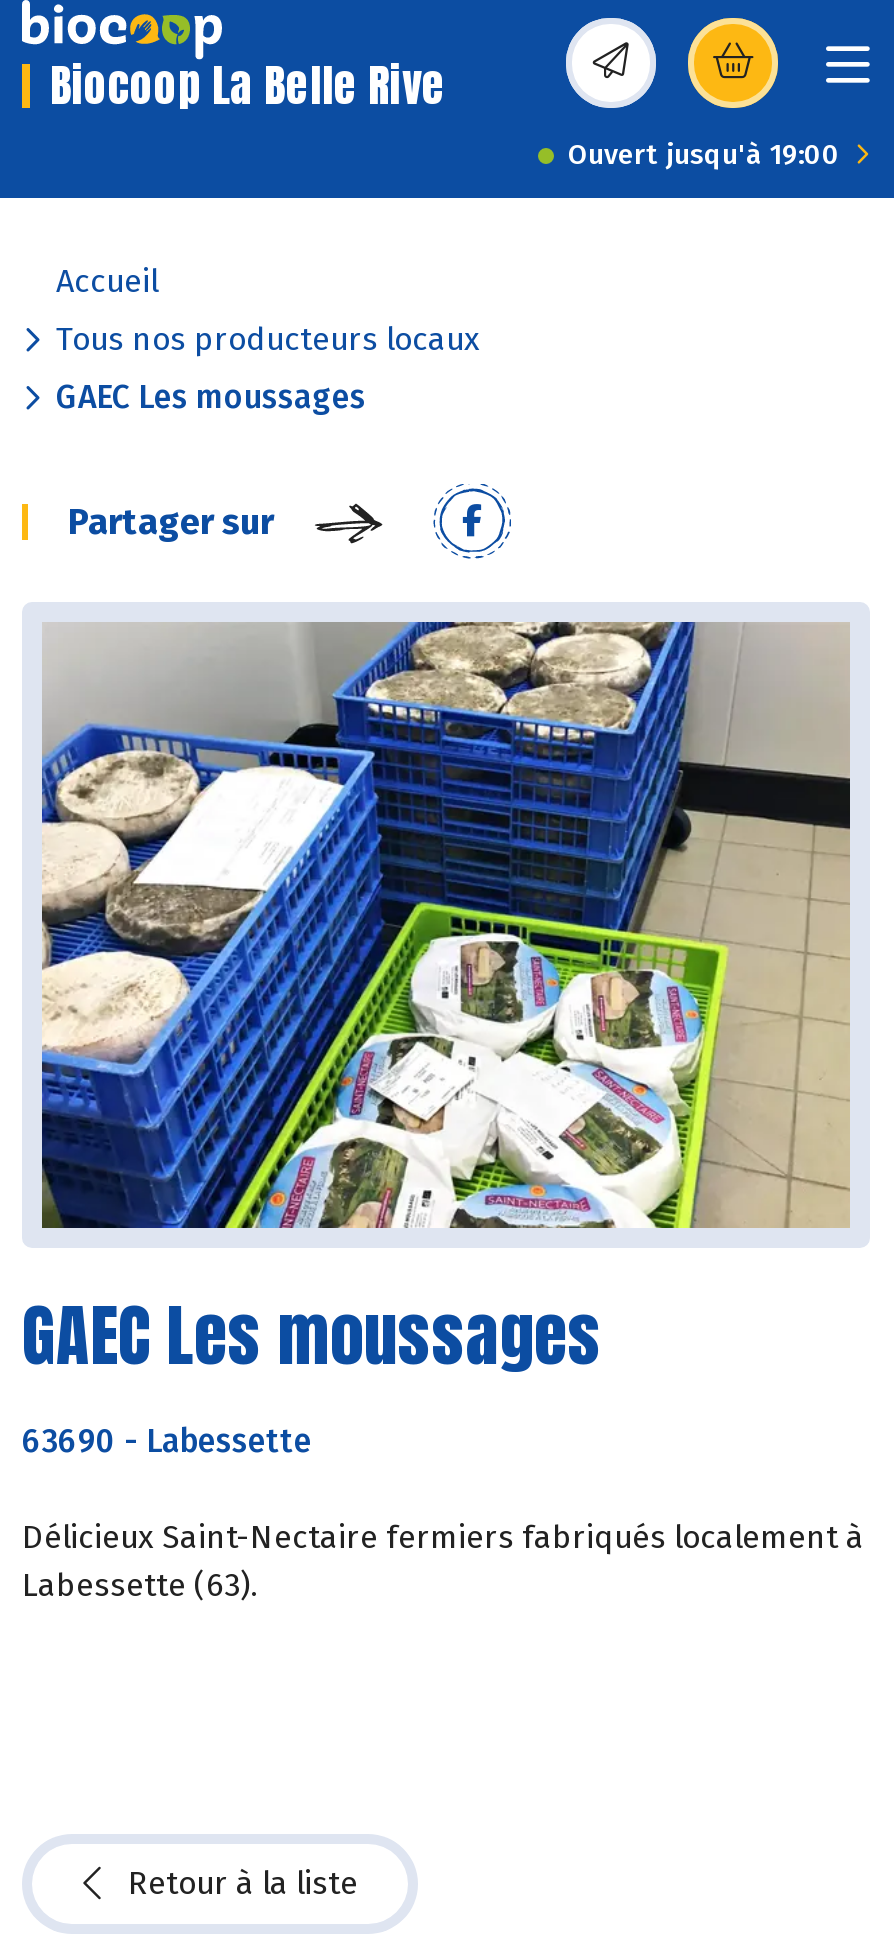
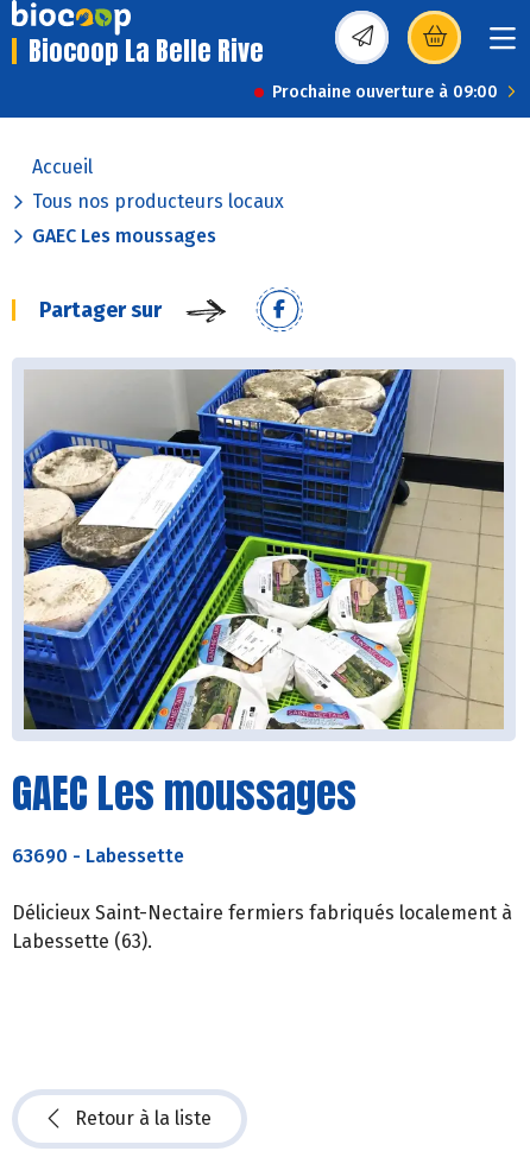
- Ouvert jusqu'à 19:00
+ Prochaine ouverture à 09:00
